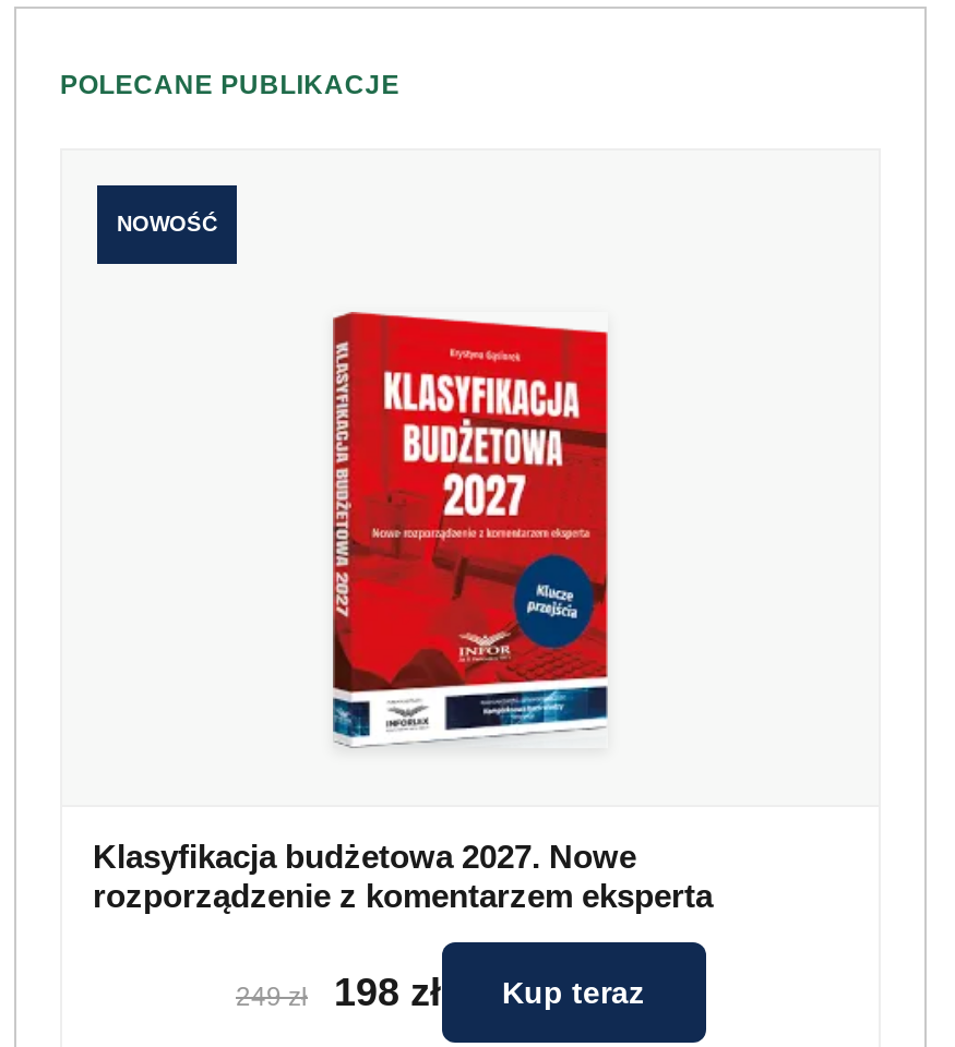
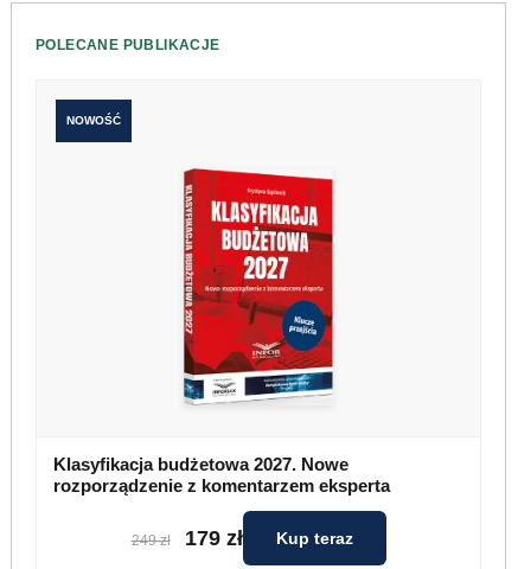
- 198 zł
+ 179 zł
